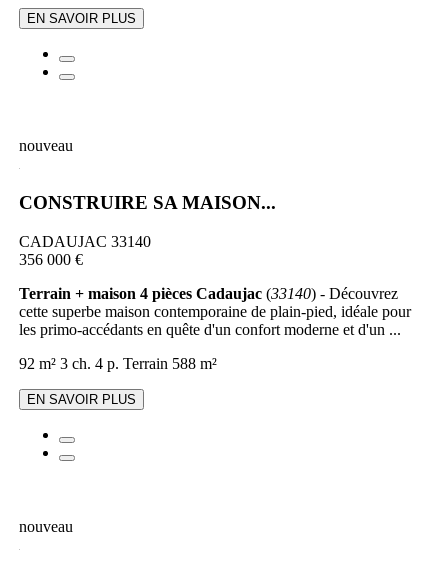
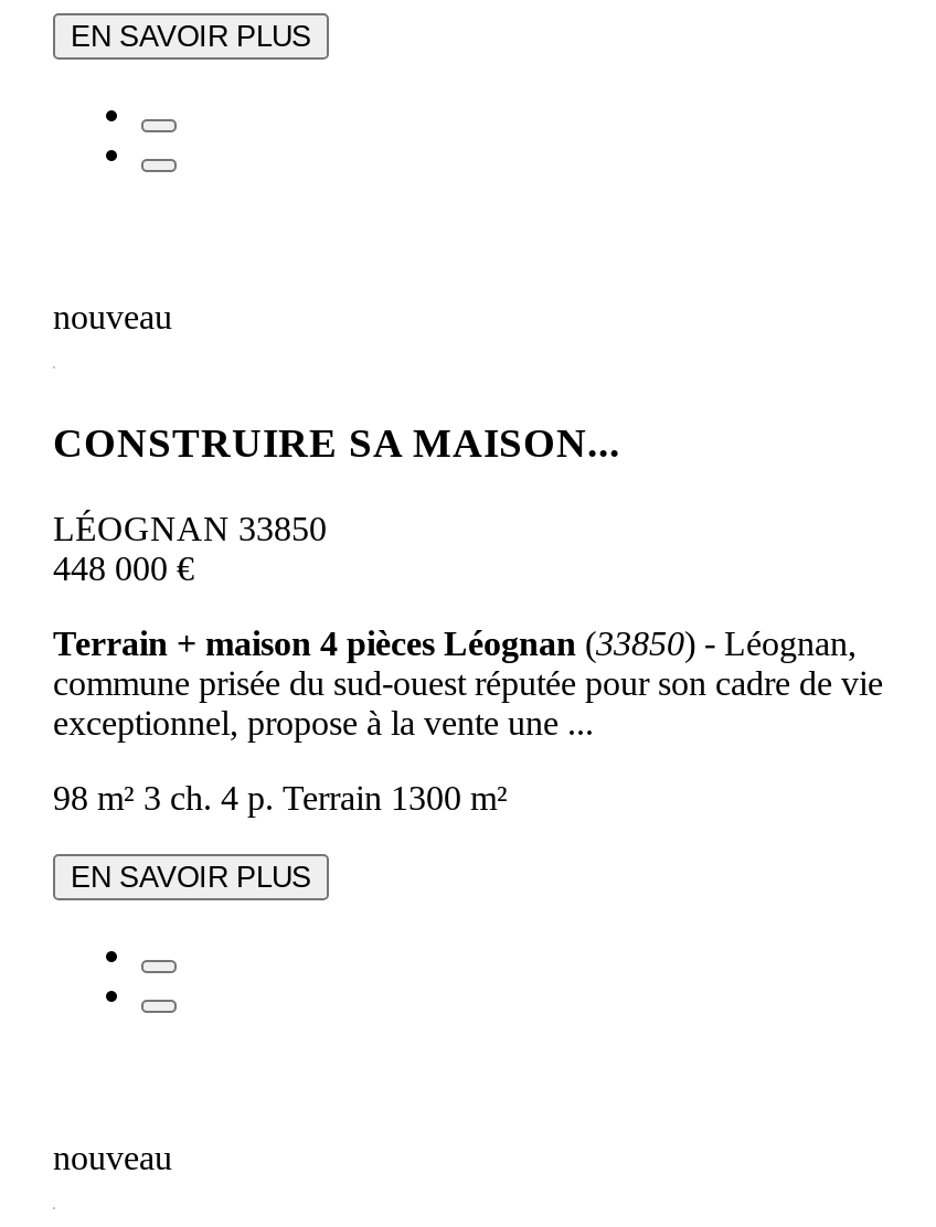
- CADAUJAC 33140
- 356 000 €
+ LÉOGNAN 33850
+ 448 000 €

- Terrain + maison 4 pièces Cadaujac (33140) - Découvrez
- cette superbe maison contemporaine de plain-pied, idéale pour
- les primo-accédants en quête d'un confort moderne et d'un ...
+ Terrain + maison 4 pièces Léognan (33850) - Léognan,
+ commune prisée du sud-ouest réputée pour son cadre de vie
+ exceptionnel, propose à la vente une ...

- 92 m² 3 ch. 4 p. Terrain 588 m²
+ 98 m² 3 ch. 4 p. Terrain 1300 m²
